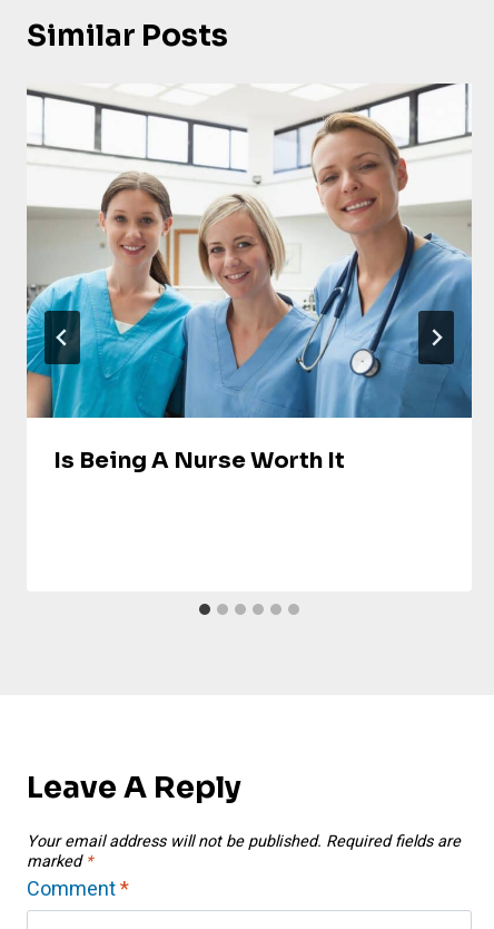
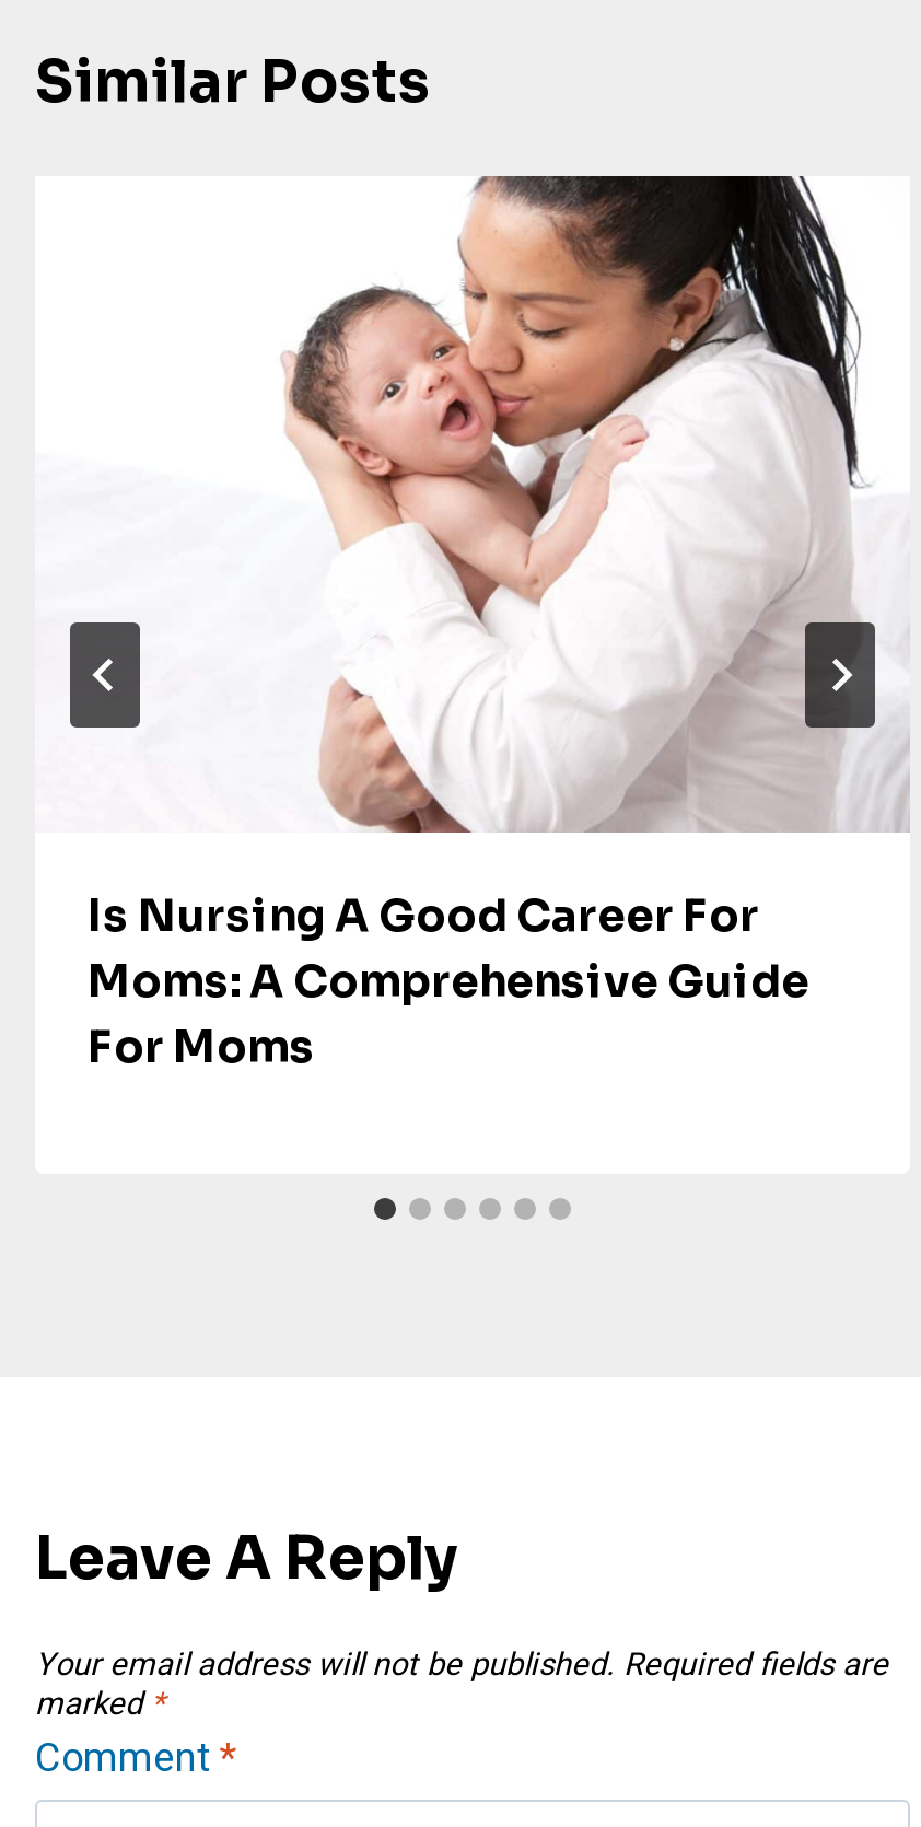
- [image]
- Is Being A Nurse Worth It
+ [image]
+ Is Nursing A Good Career For
+ Moms: A Comprehensive Guide
+ For Moms
